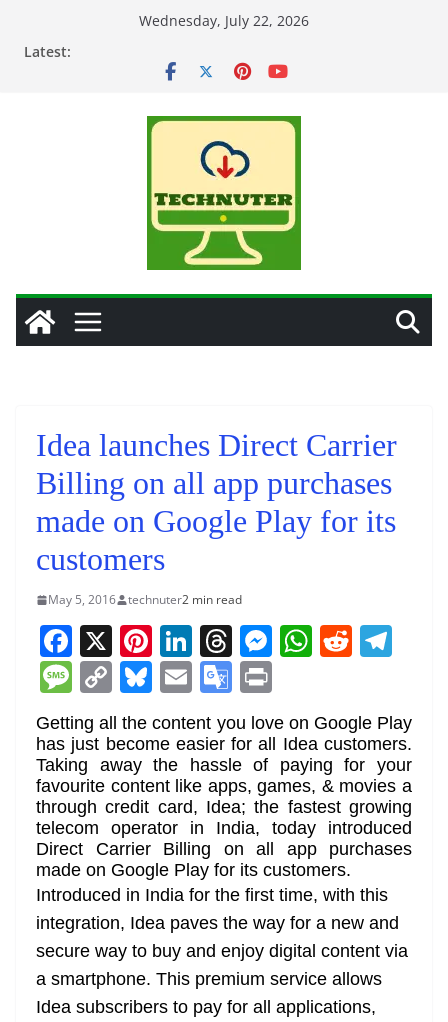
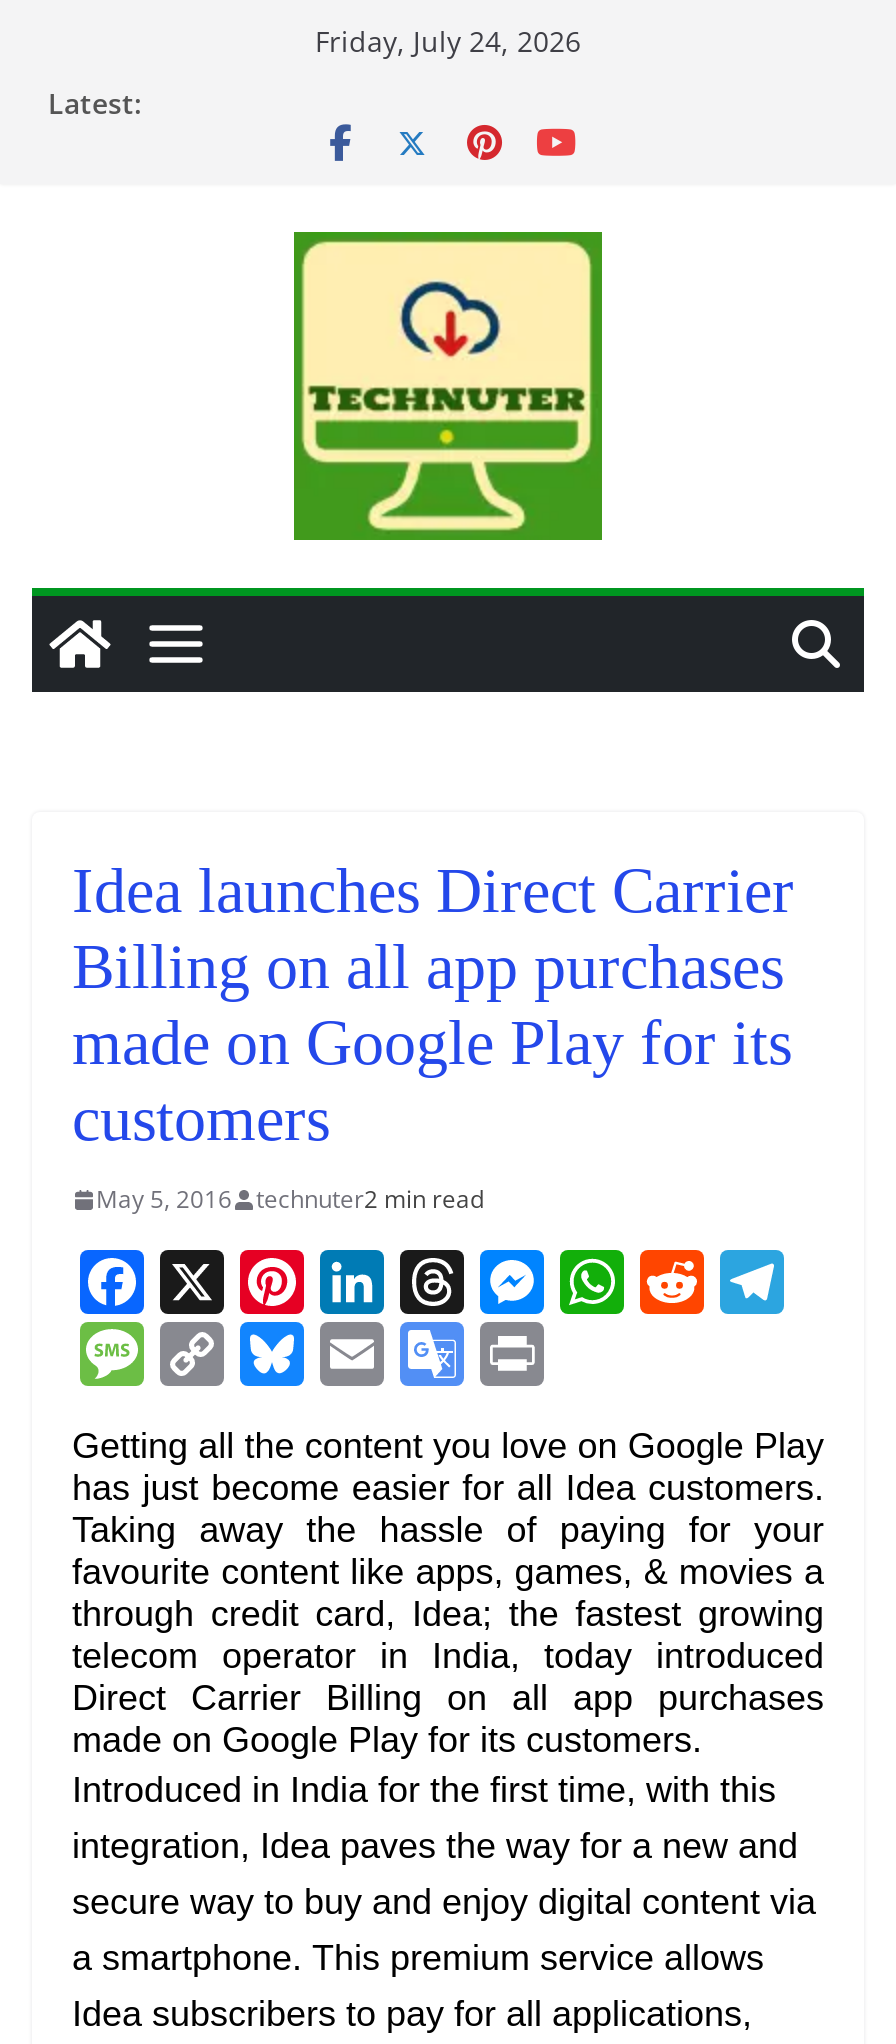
- Wednesday, July 22, 2026
+ Friday, July 24, 2026
